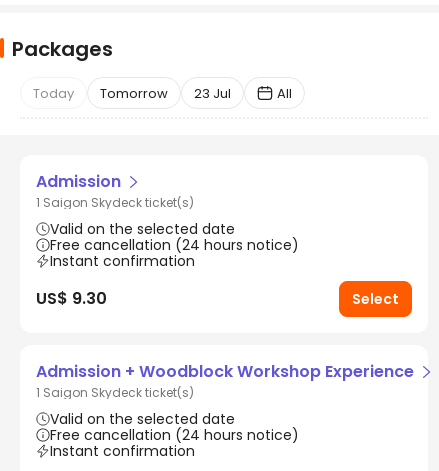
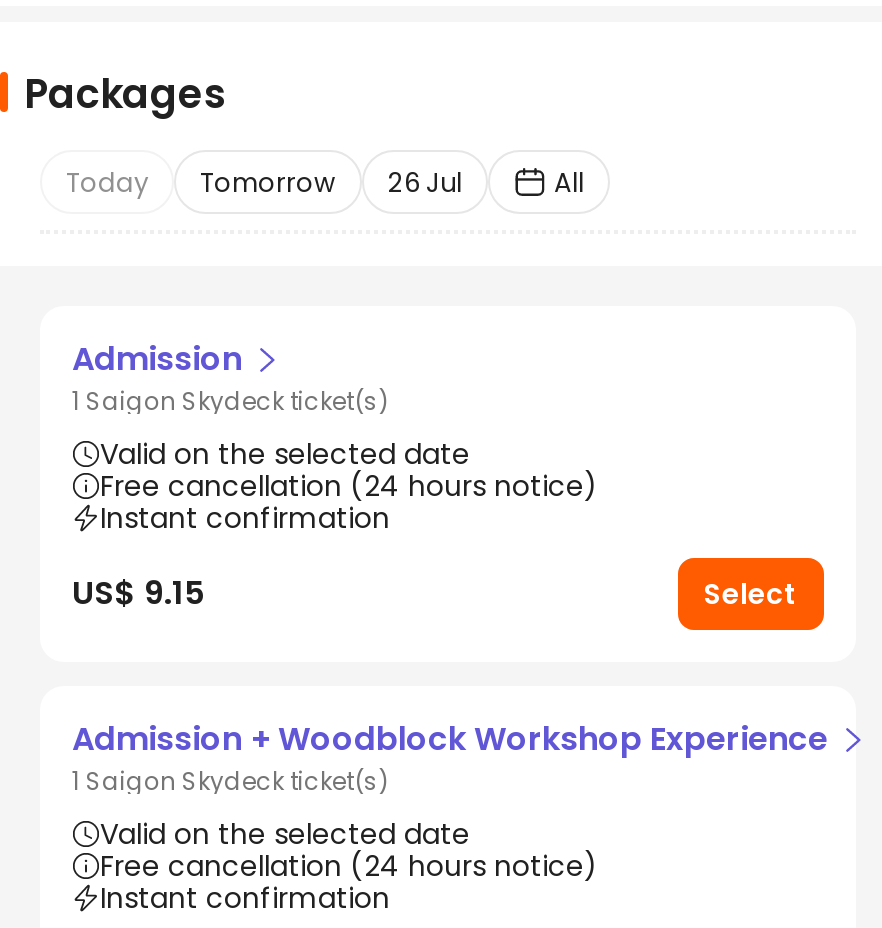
- Today Tomorrow 23 Jul
+ Today Tomorrow 26 Jul

- US$ 9.30
+ US$ 9.15
